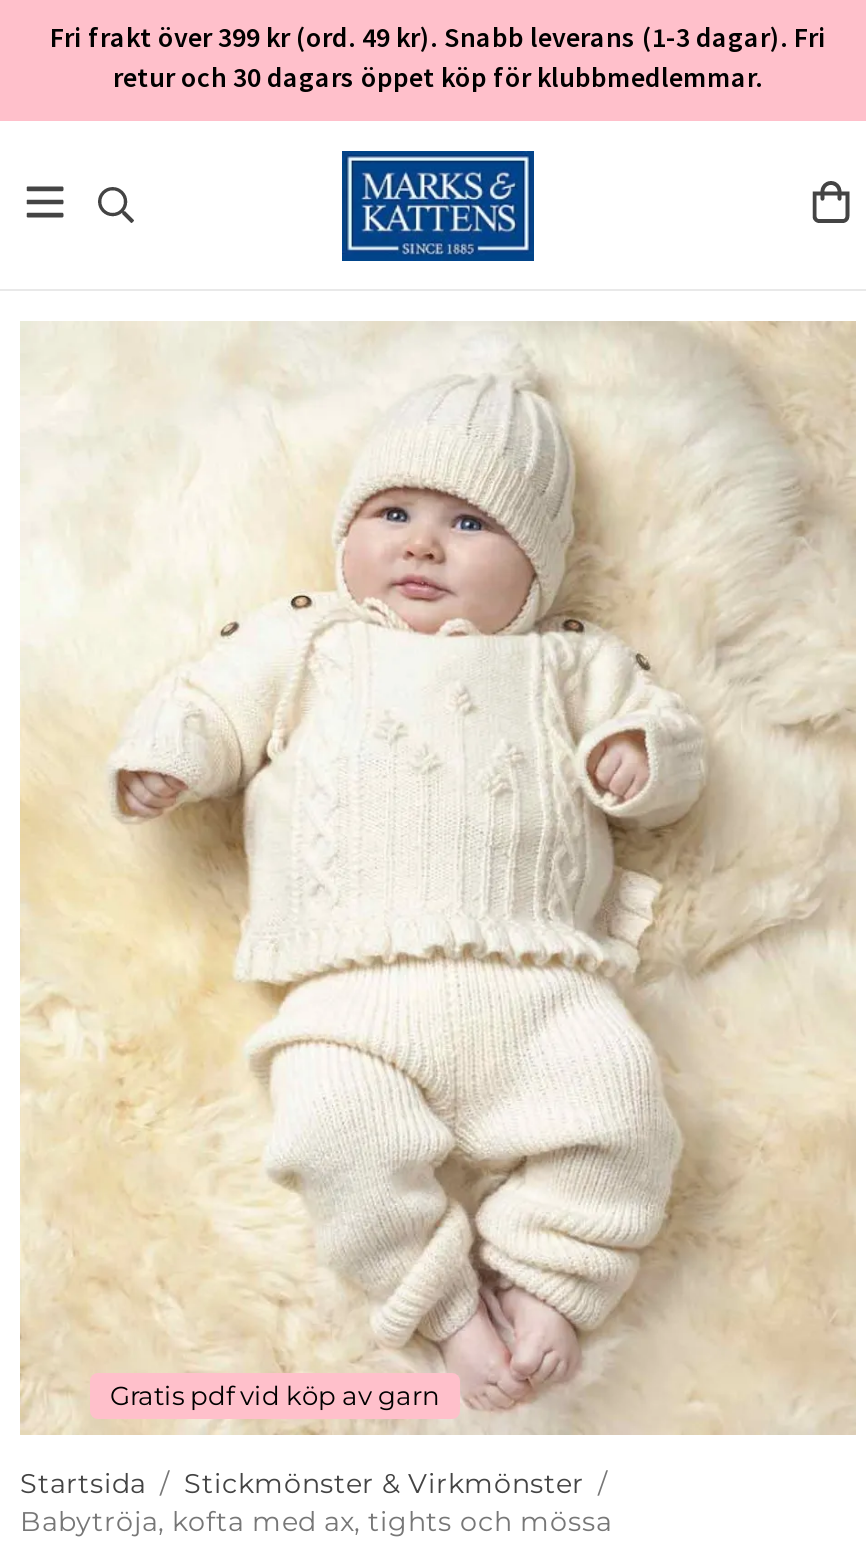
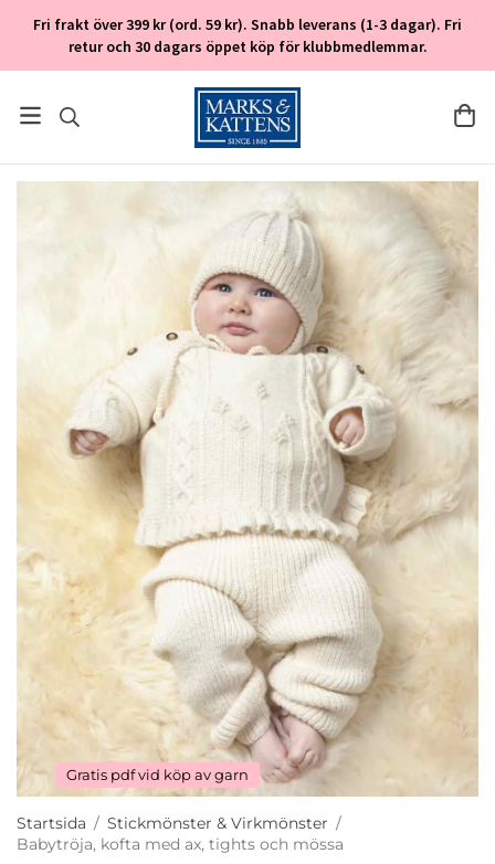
- Fri frakt över 399 kr (ord. 49 kr). Snabb leverans (1-3 dagar). Fri
+ Fri frakt över 399 kr (ord. 59 kr). Snabb leverans (1-3 dagar). Fri
